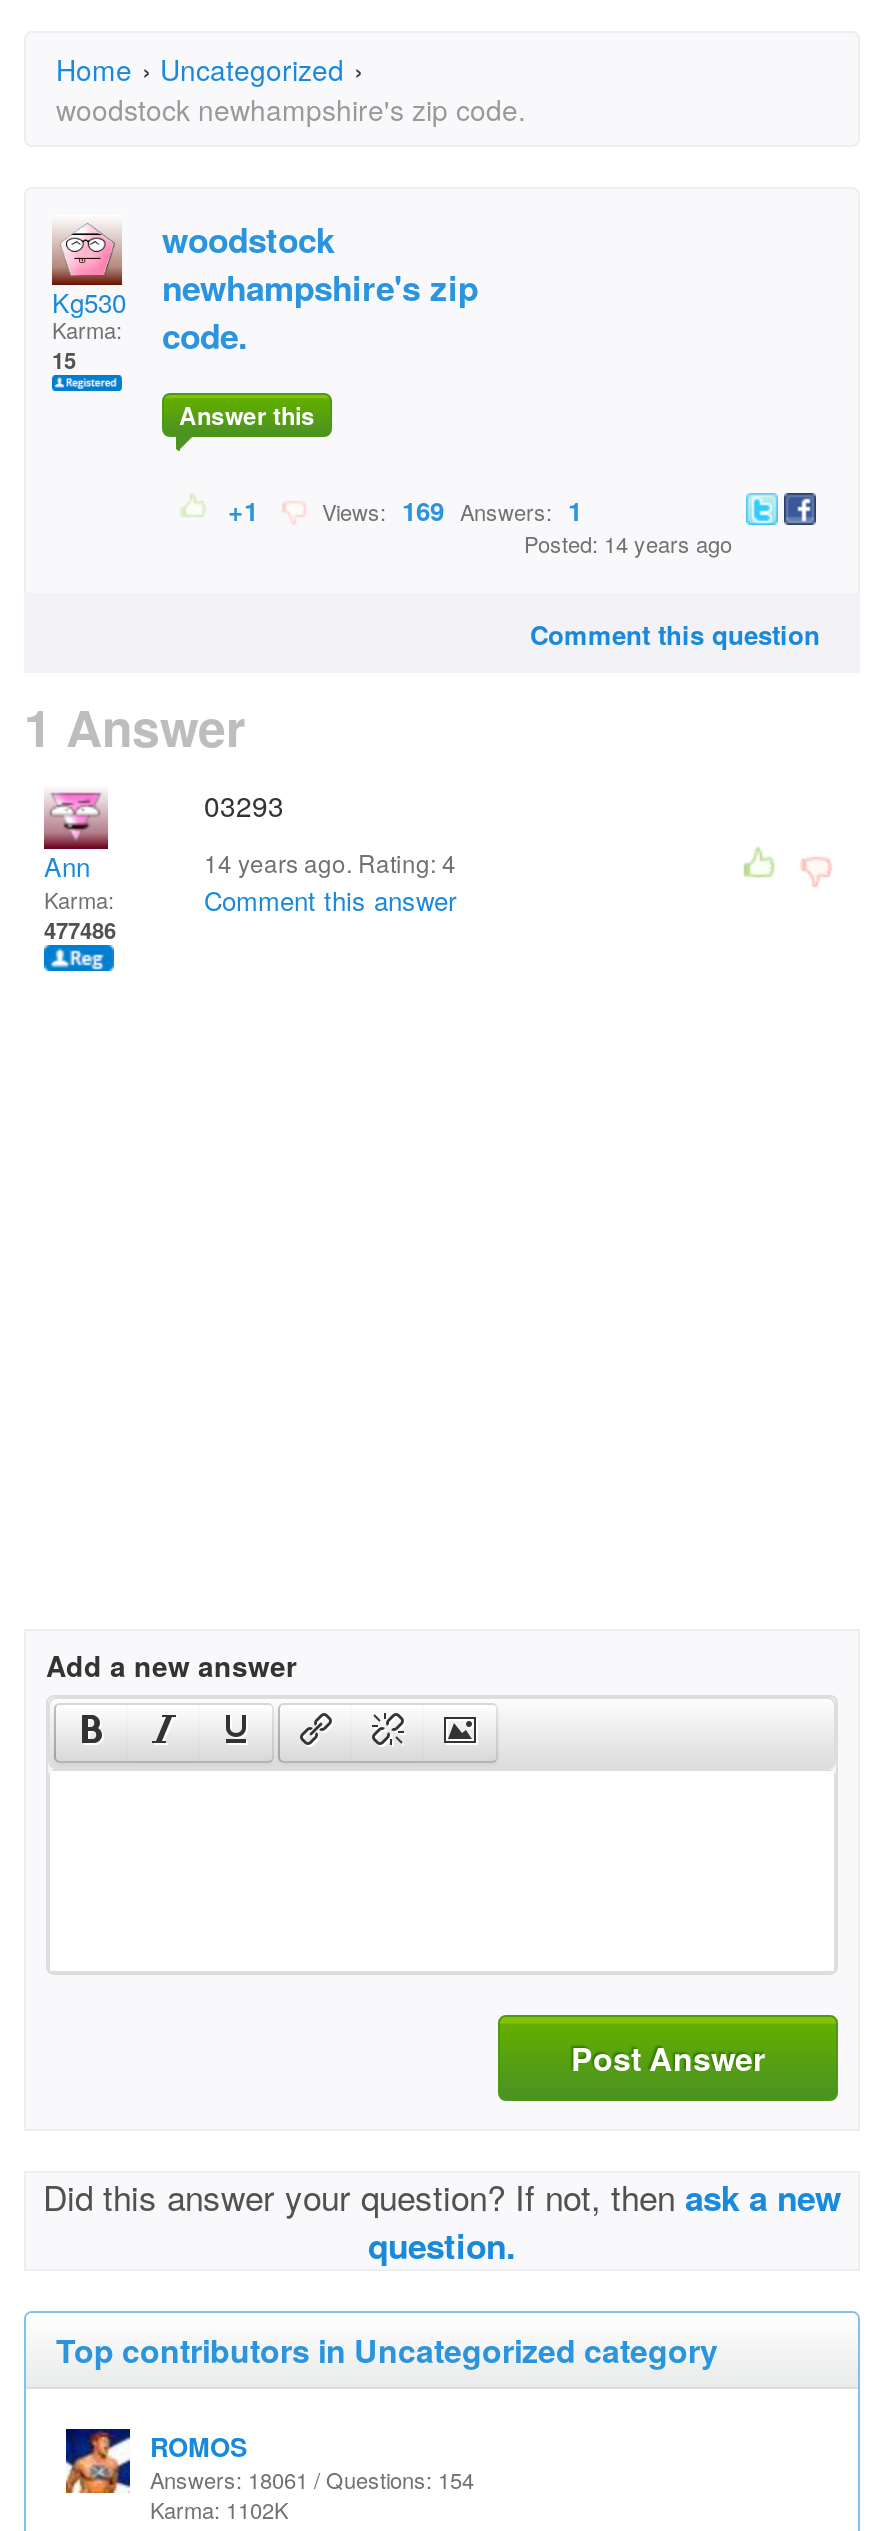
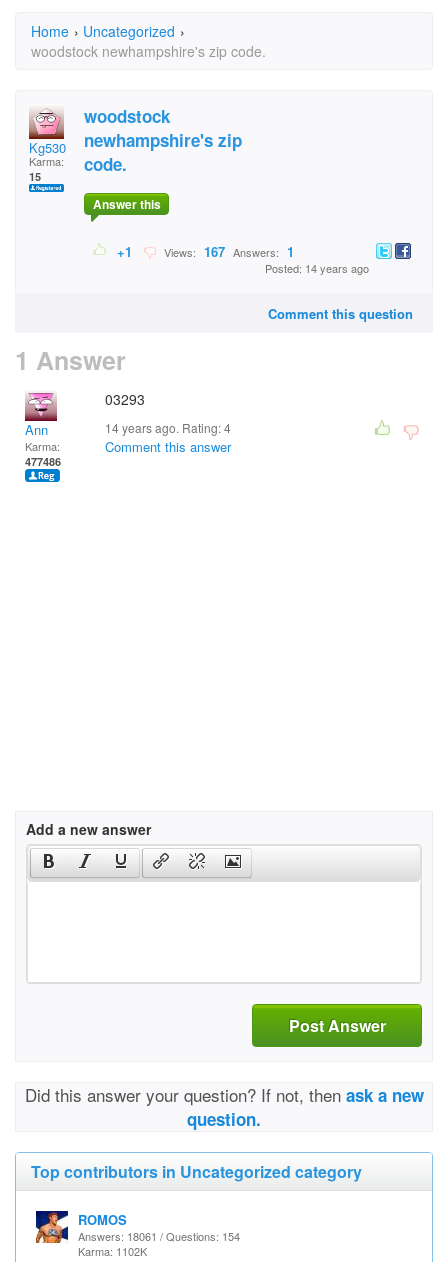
- Views: 169 Answers: 1
+ Views: 167 Answers: 1
